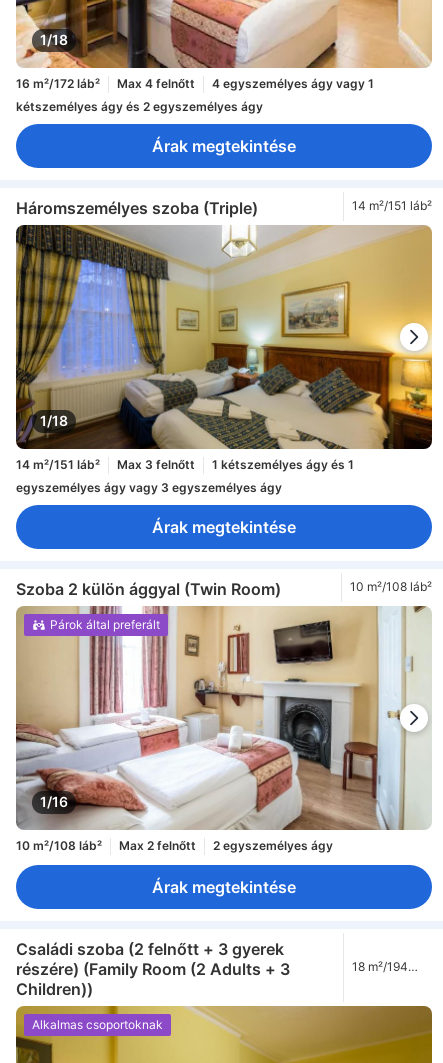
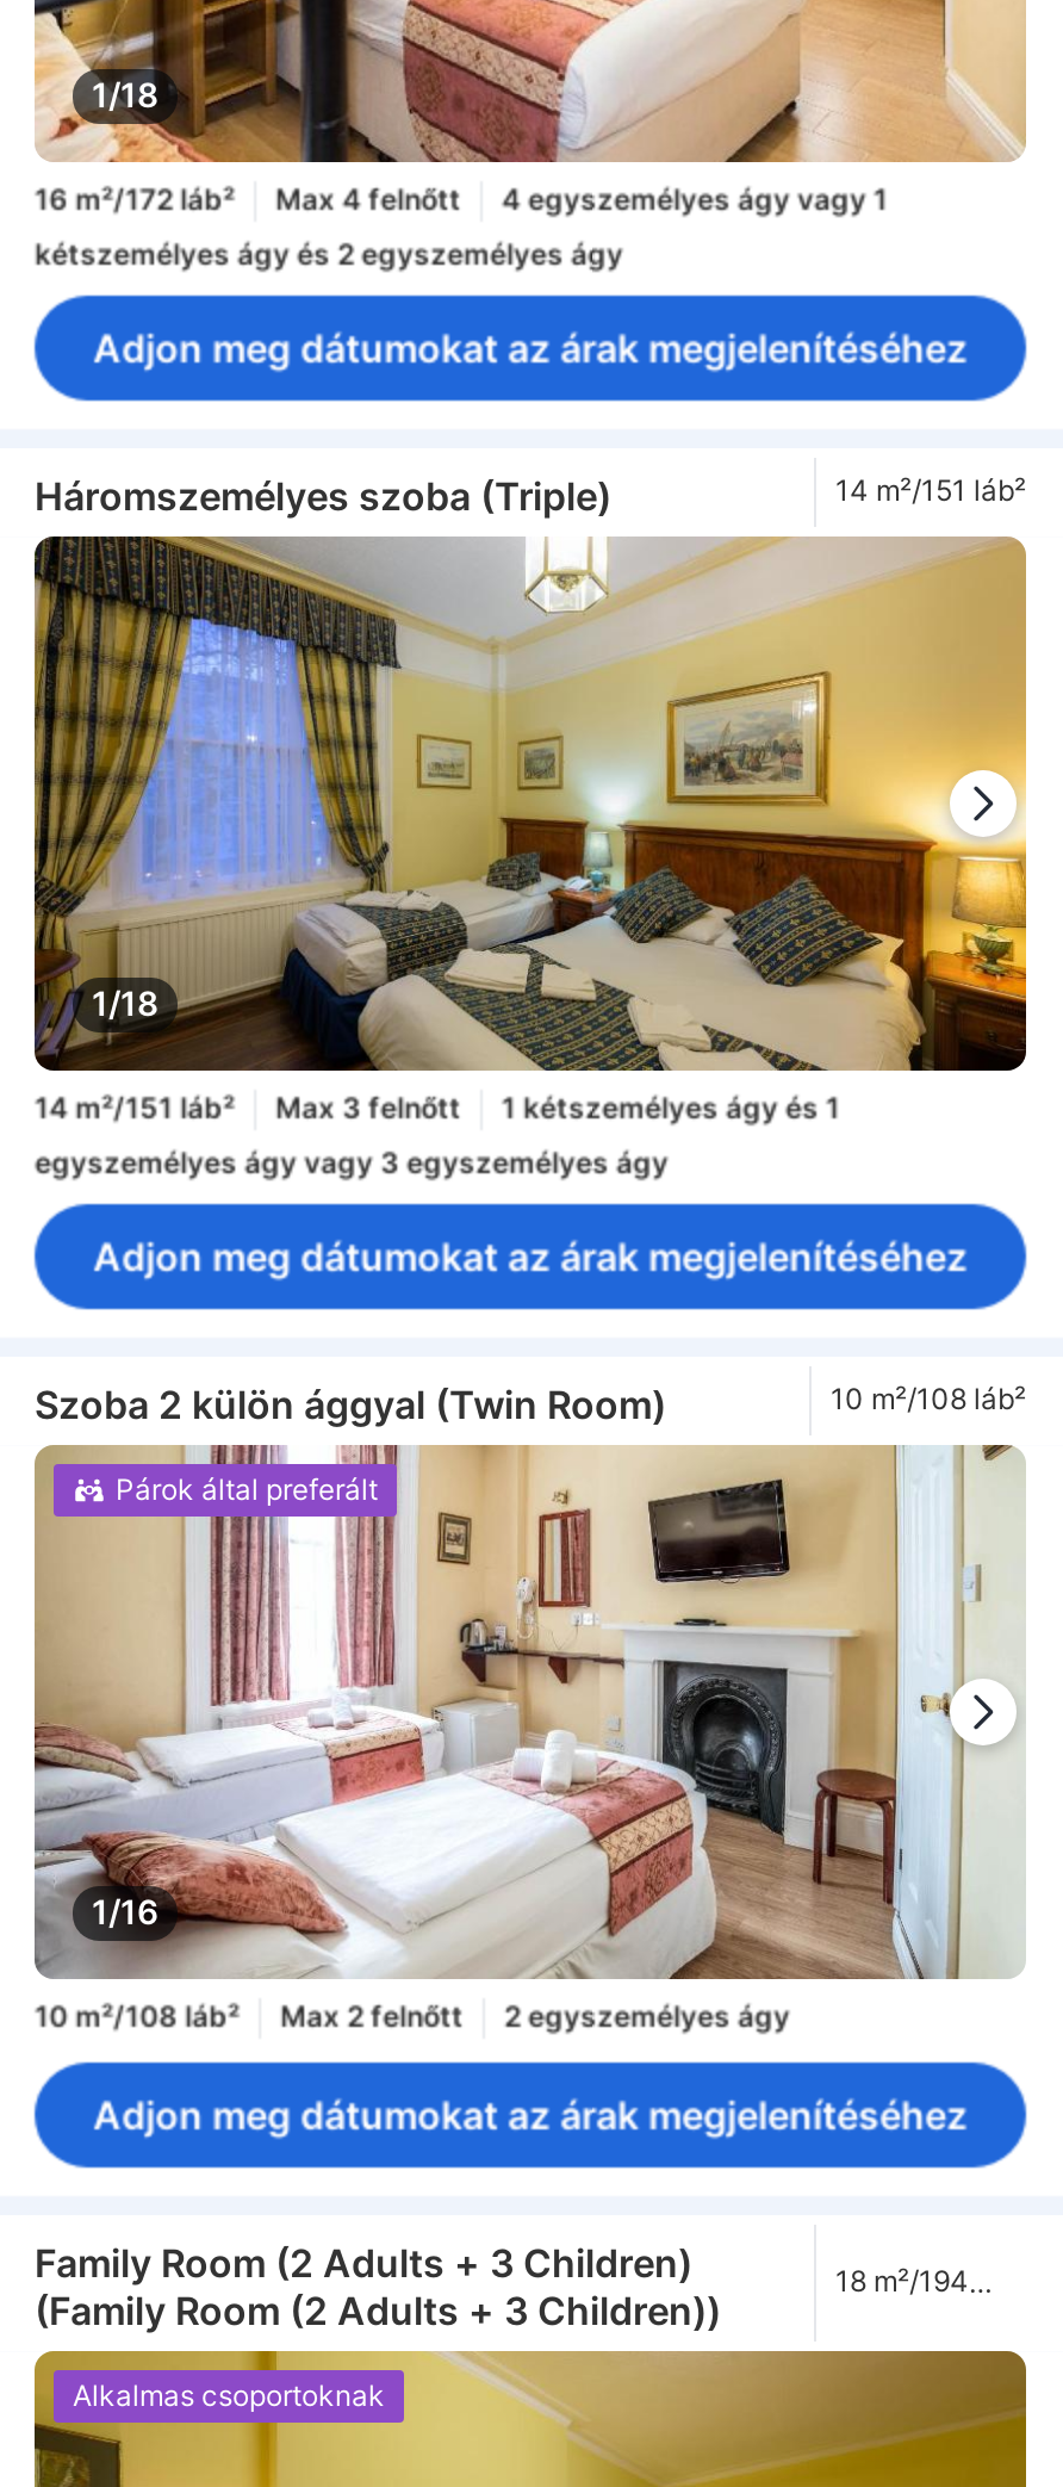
- Árak megtekintése
+ Adjon meg dátumokat az árak megjelenítéséhez

- Árak megtekintése
+ Adjon meg dátumokat az árak megjelenítéséhez

- Árak megtekintése
+ Adjon meg dátumokat az árak megjelenítéséhez

- Családi szoba (2 felnőtt + 3 gyerek
- részére) (Family Room (2 Adults + 3
- Children))
+ Family Room (2 Adults + 3 Children)
+ (Family Room (2 Adults + 3 Children))
